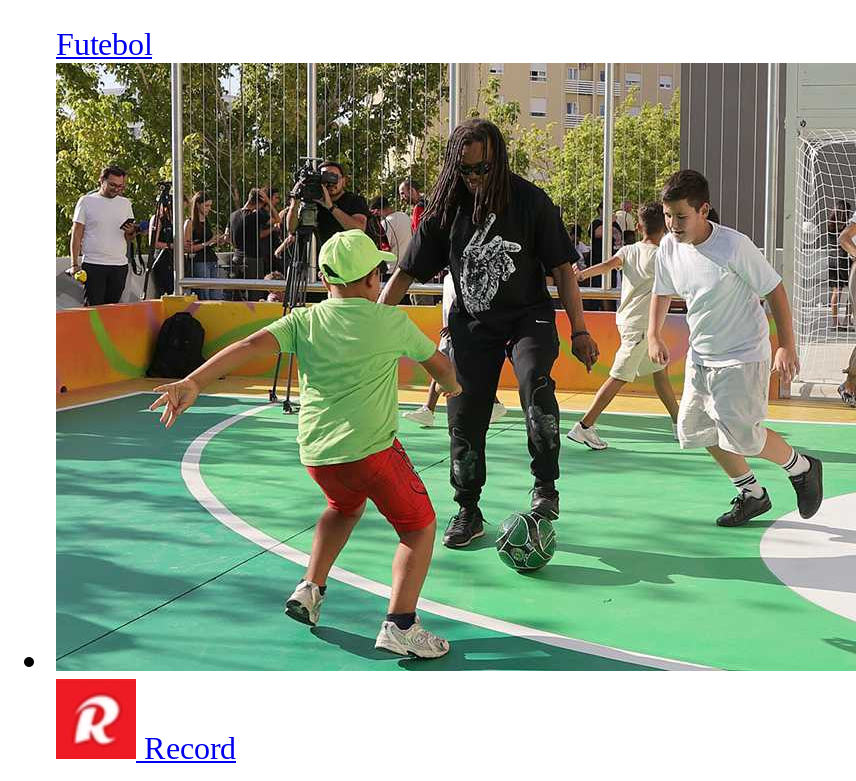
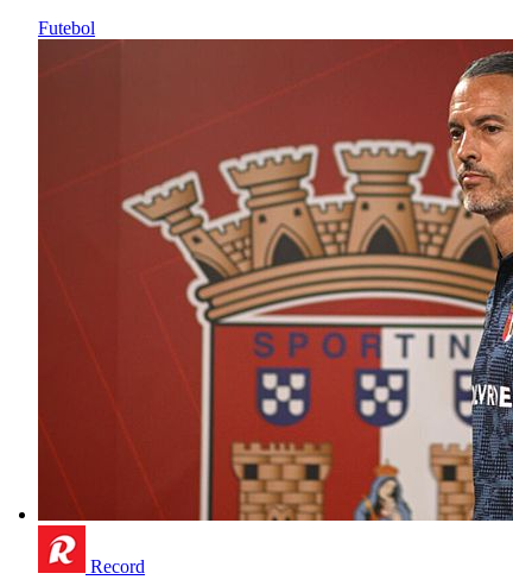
- [image]
+ [image]
